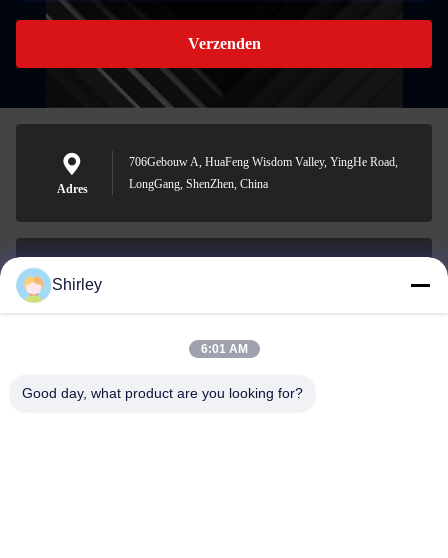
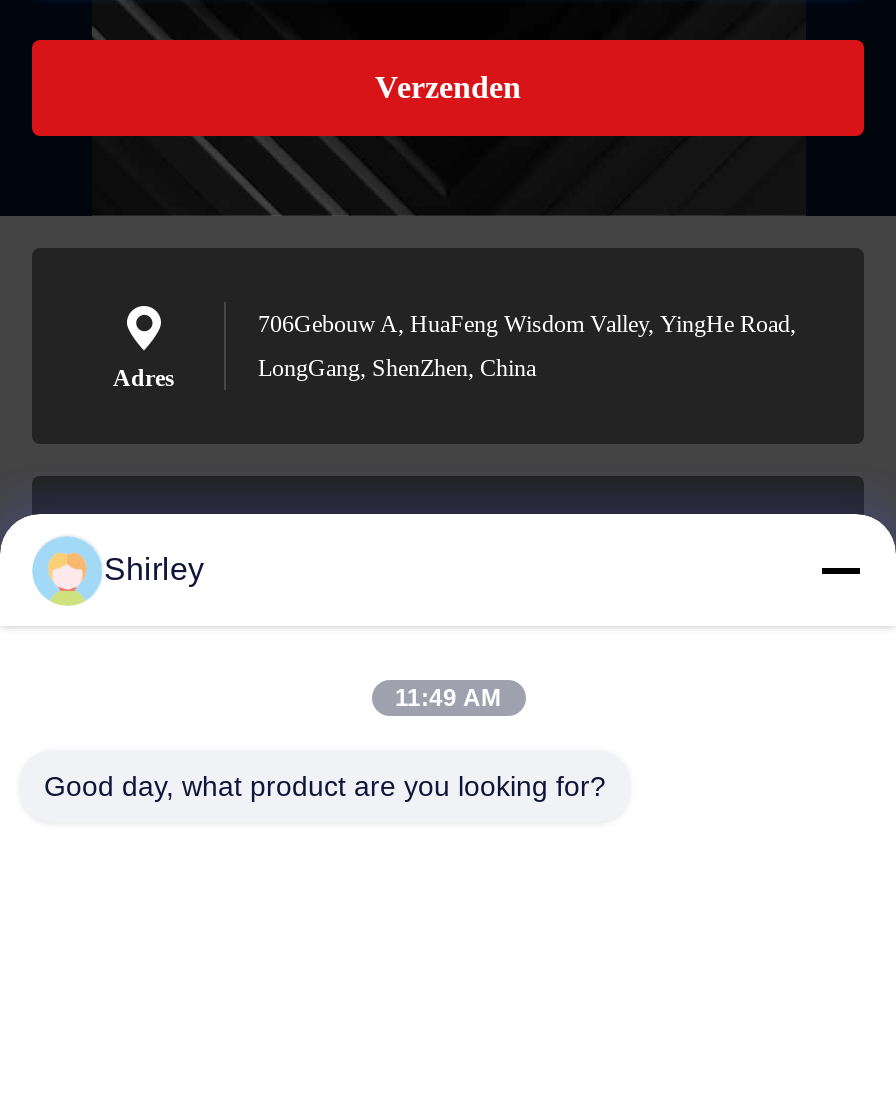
- 6:01 AM
+ 11:49 AM
